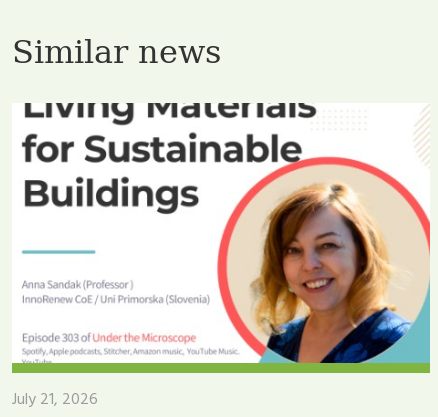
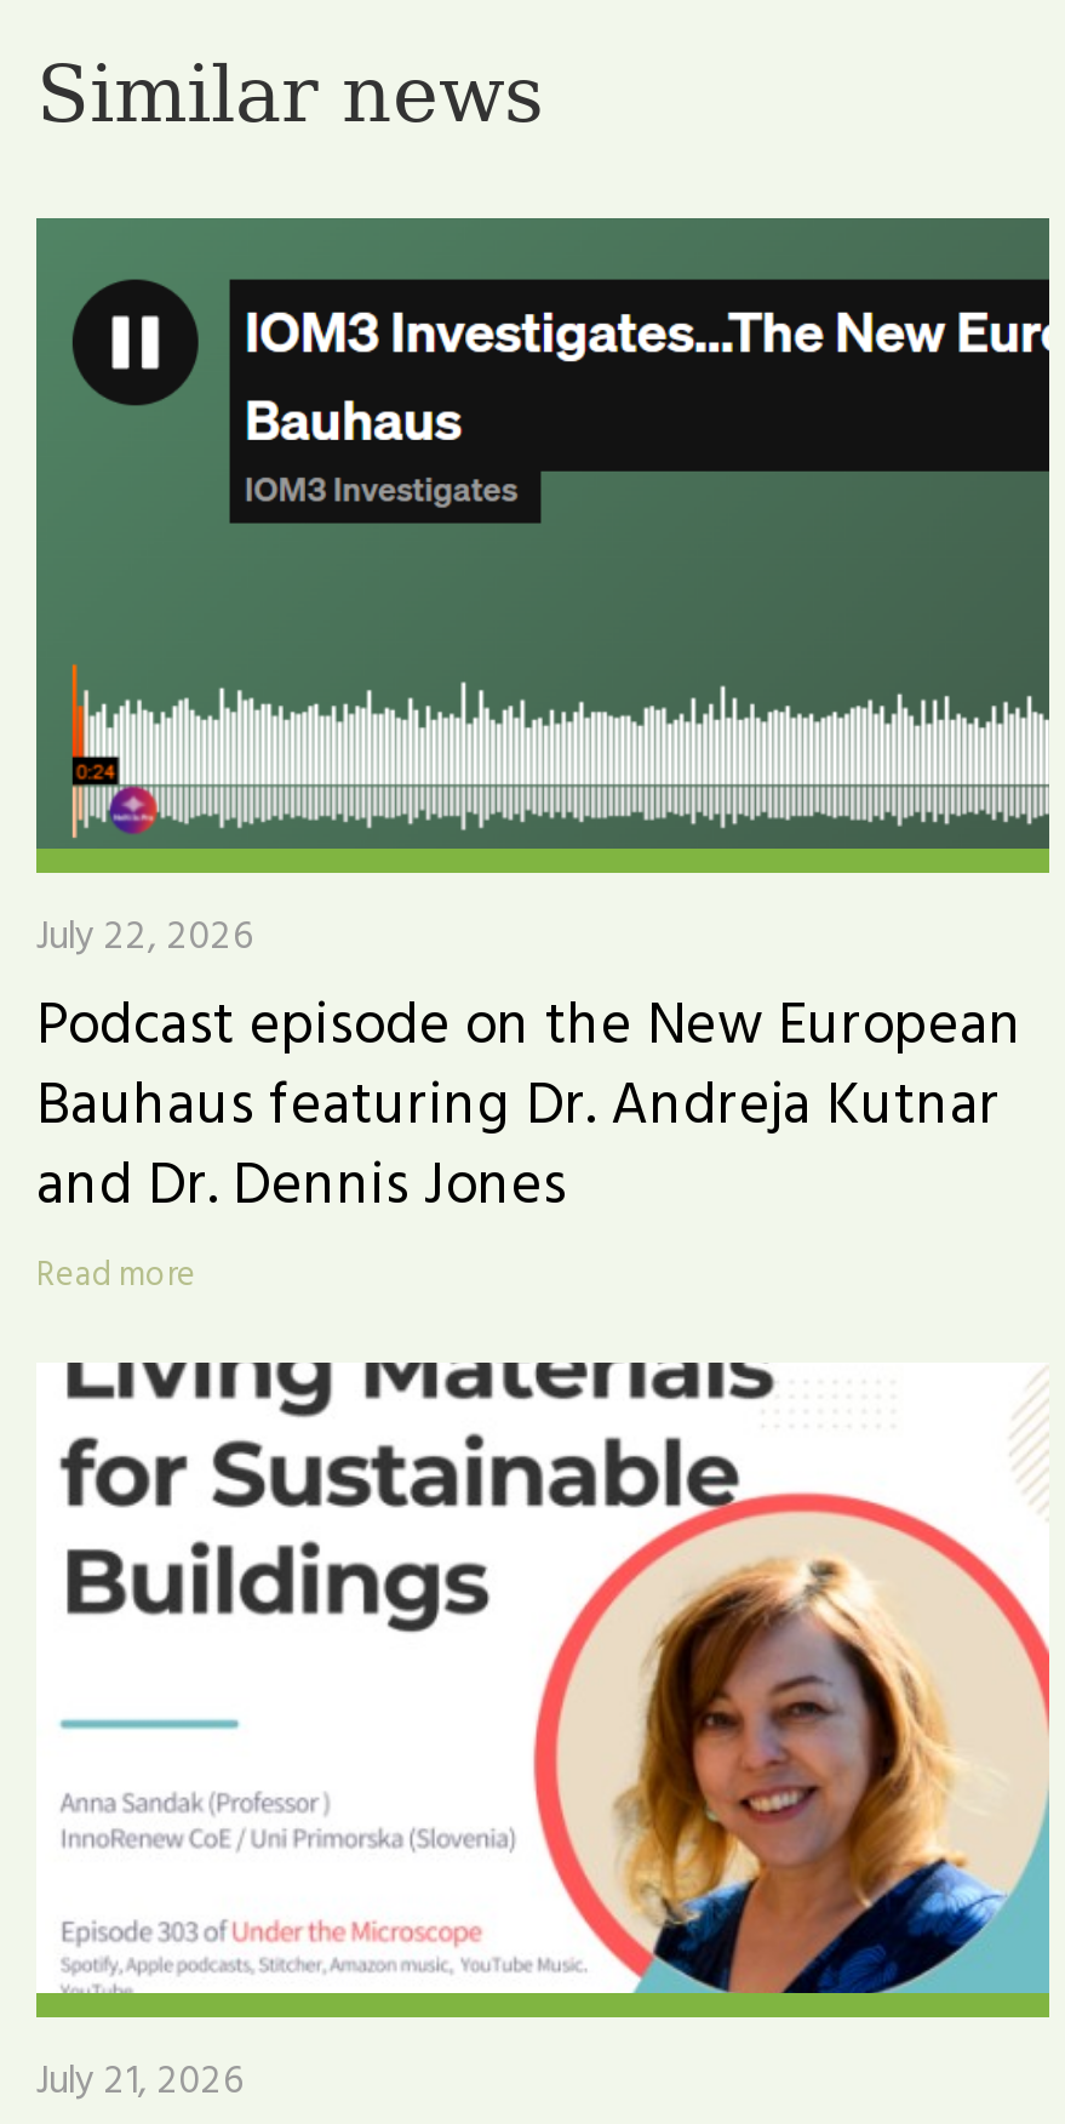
+ [image]
+ July 22, 2026
+ Podcast episode on the New European
+ Bauhaus featuring Dr. Andreja Kutnar
+ and Dr. Dennis Jones
+ Read more
